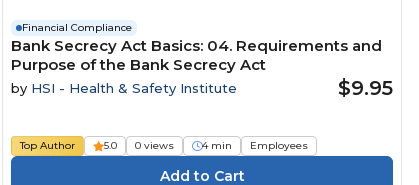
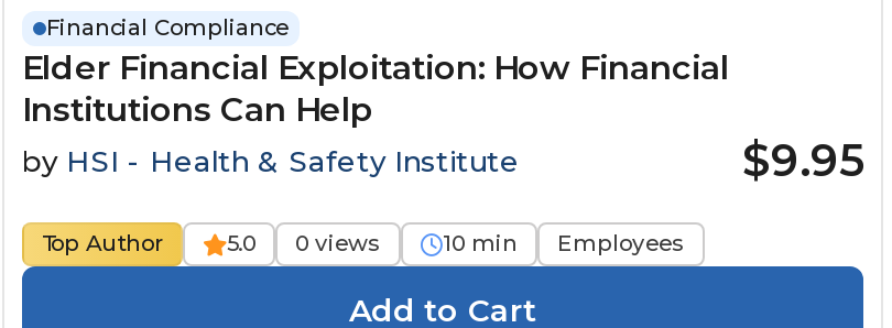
- Bank Secrecy Act Basics: 04. Requirements and
- Purpose of the Bank Secrecy Act
+ Elder Financial Exploitation: How Financial
+ Institutions Can Help

- 4 min Employees
+ 10 min Employees
